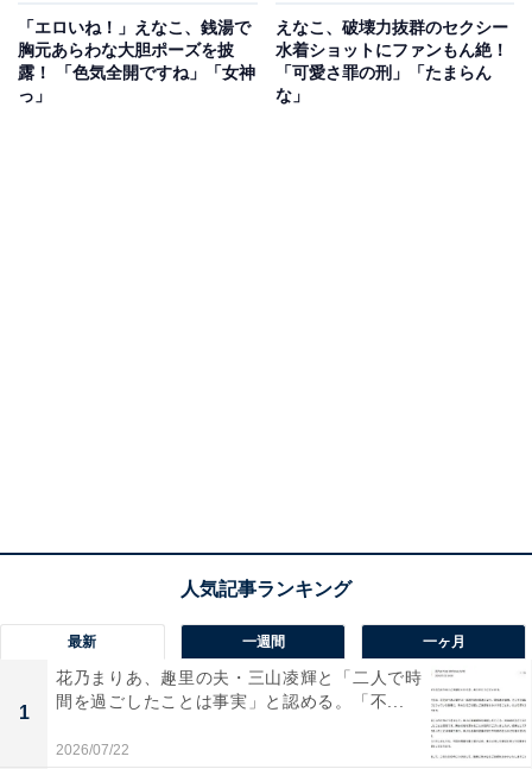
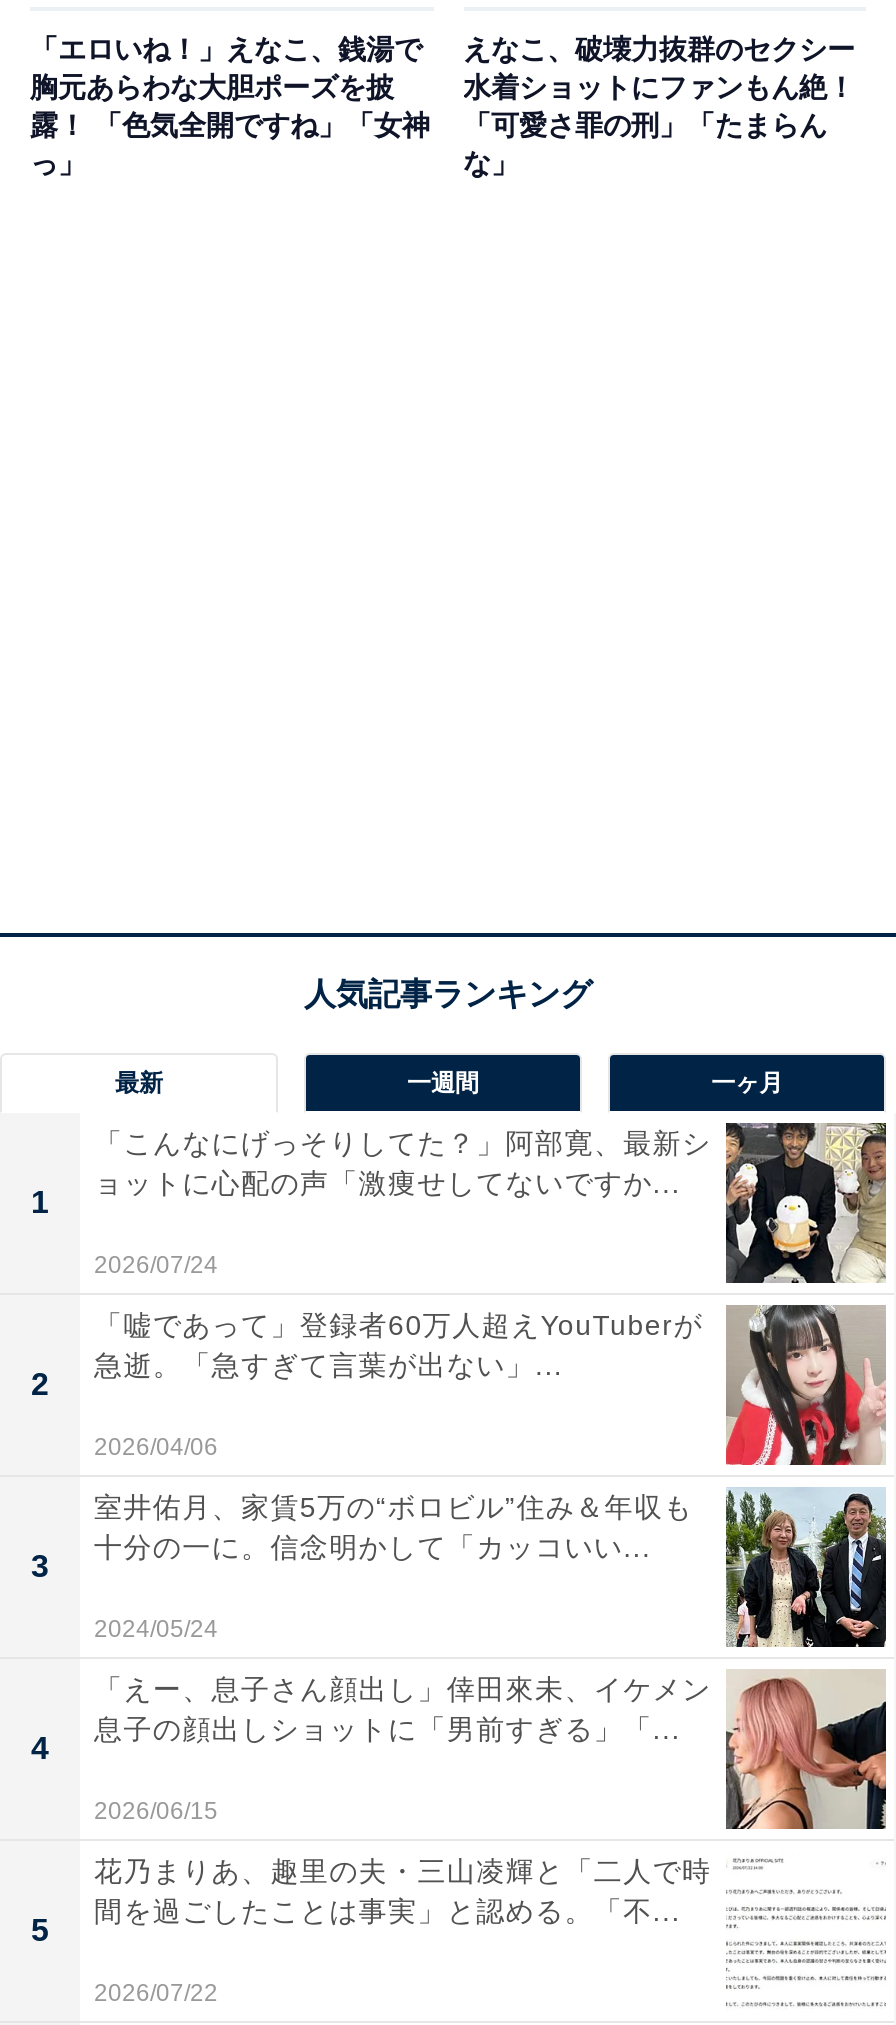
+ [image]
+ 「こんなにげっそりしてた？」阿部寛、最新シ
+ ョットに心配の声「激痩せしてないですか...
+ 2026/07/24

+ 5

+ 2

+ 3

+ 4

+ [image]
+ 「嘘であって」登録者60万人超えYouTuberが
+ 急逝。「急すぎて言葉が出ない」...
+ 2026/04/06

+ [image]
+ 室井佑月、家賃5万の“ボロビル”住み＆年収も
+ 十分の一に。信念明かして「カッコいい...
+ 2024/05/24

+ [image]
+ 「えー、息子さん顔出し」倖田來未、イケメン
+ 息子の顔出しショットに「男前すぎる」「...
+ 2026/06/15
